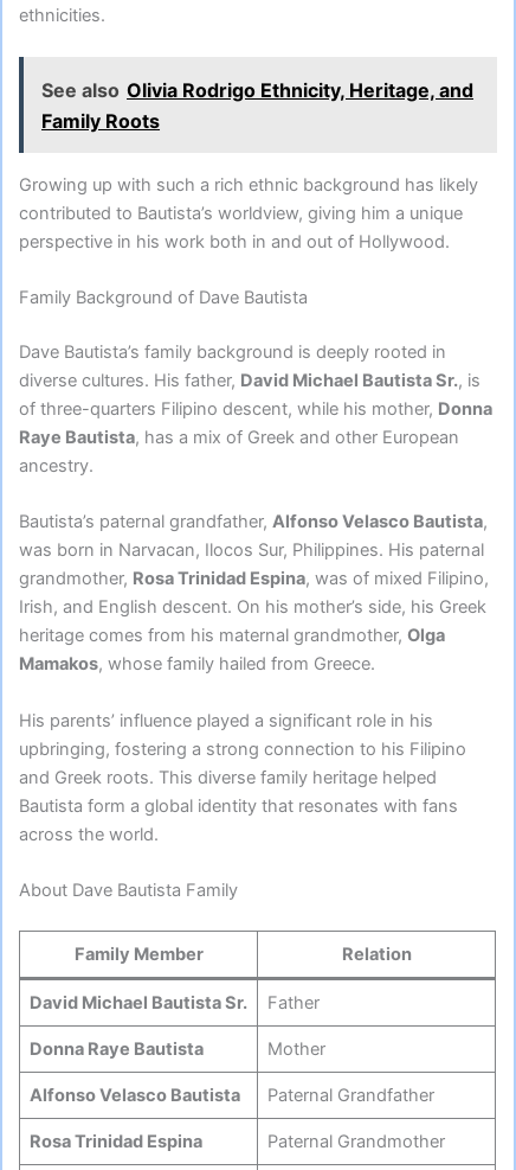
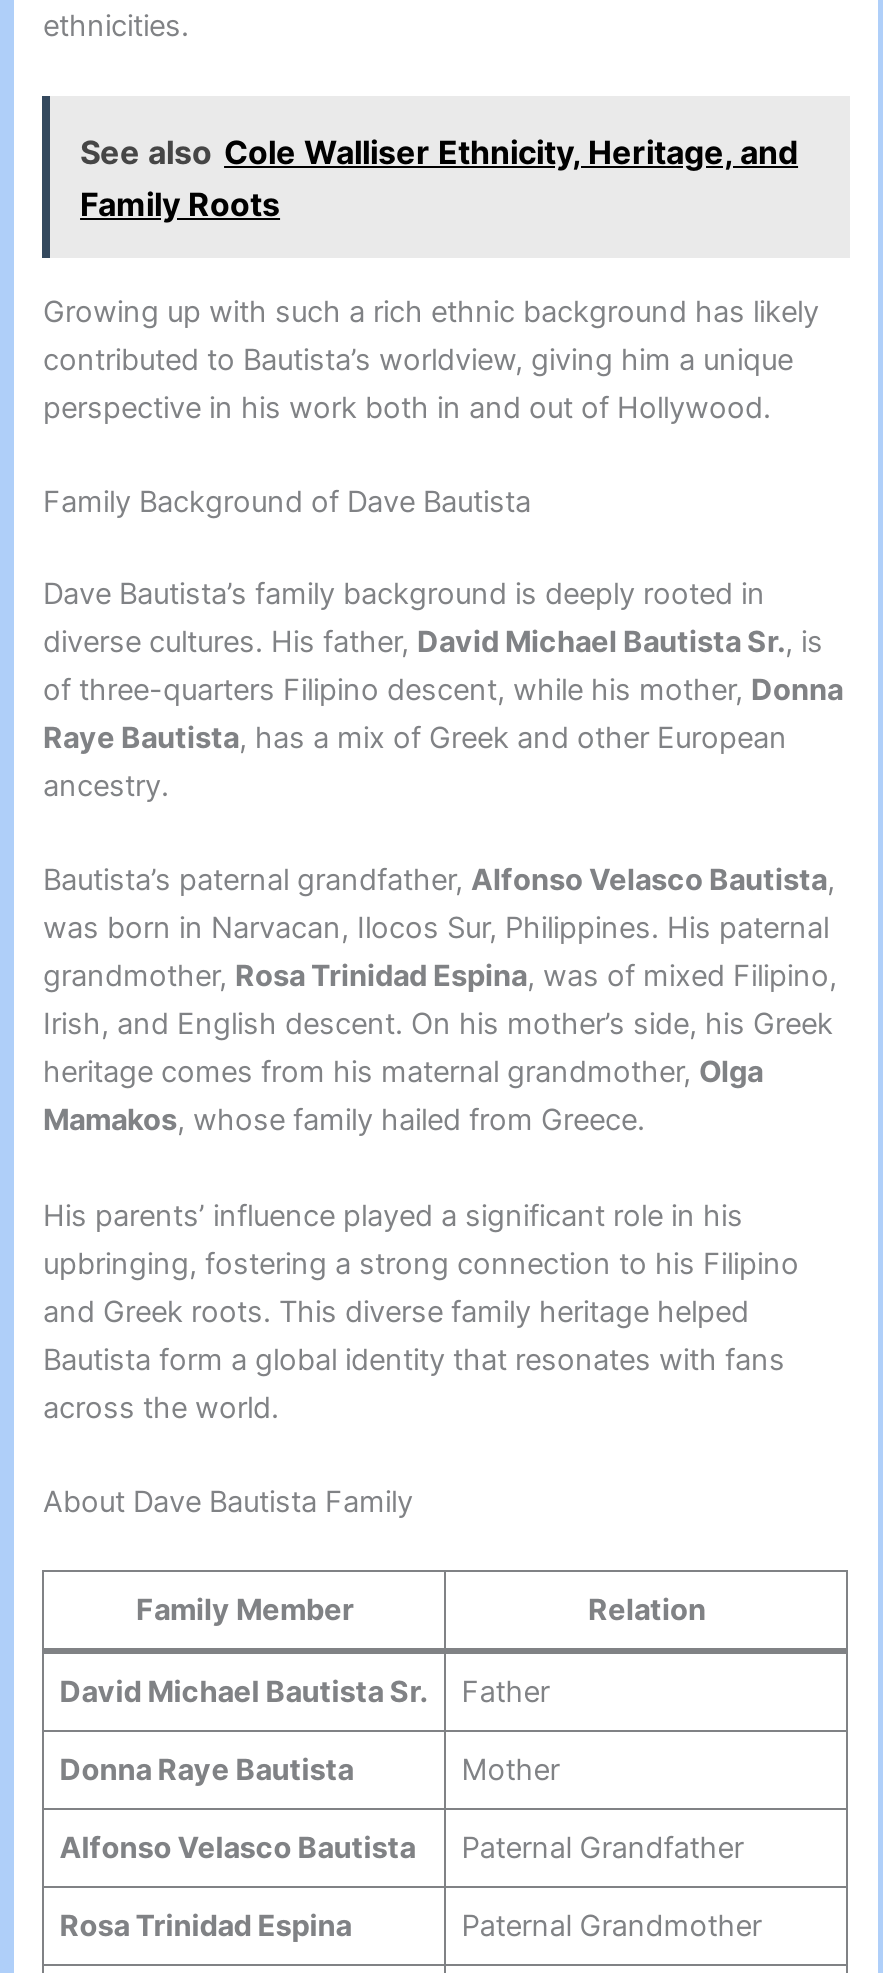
- See also Olivia Rodrigo Ethnicity, Heritage, and
+ See also Cole Walliser Ethnicity, Heritage, and
